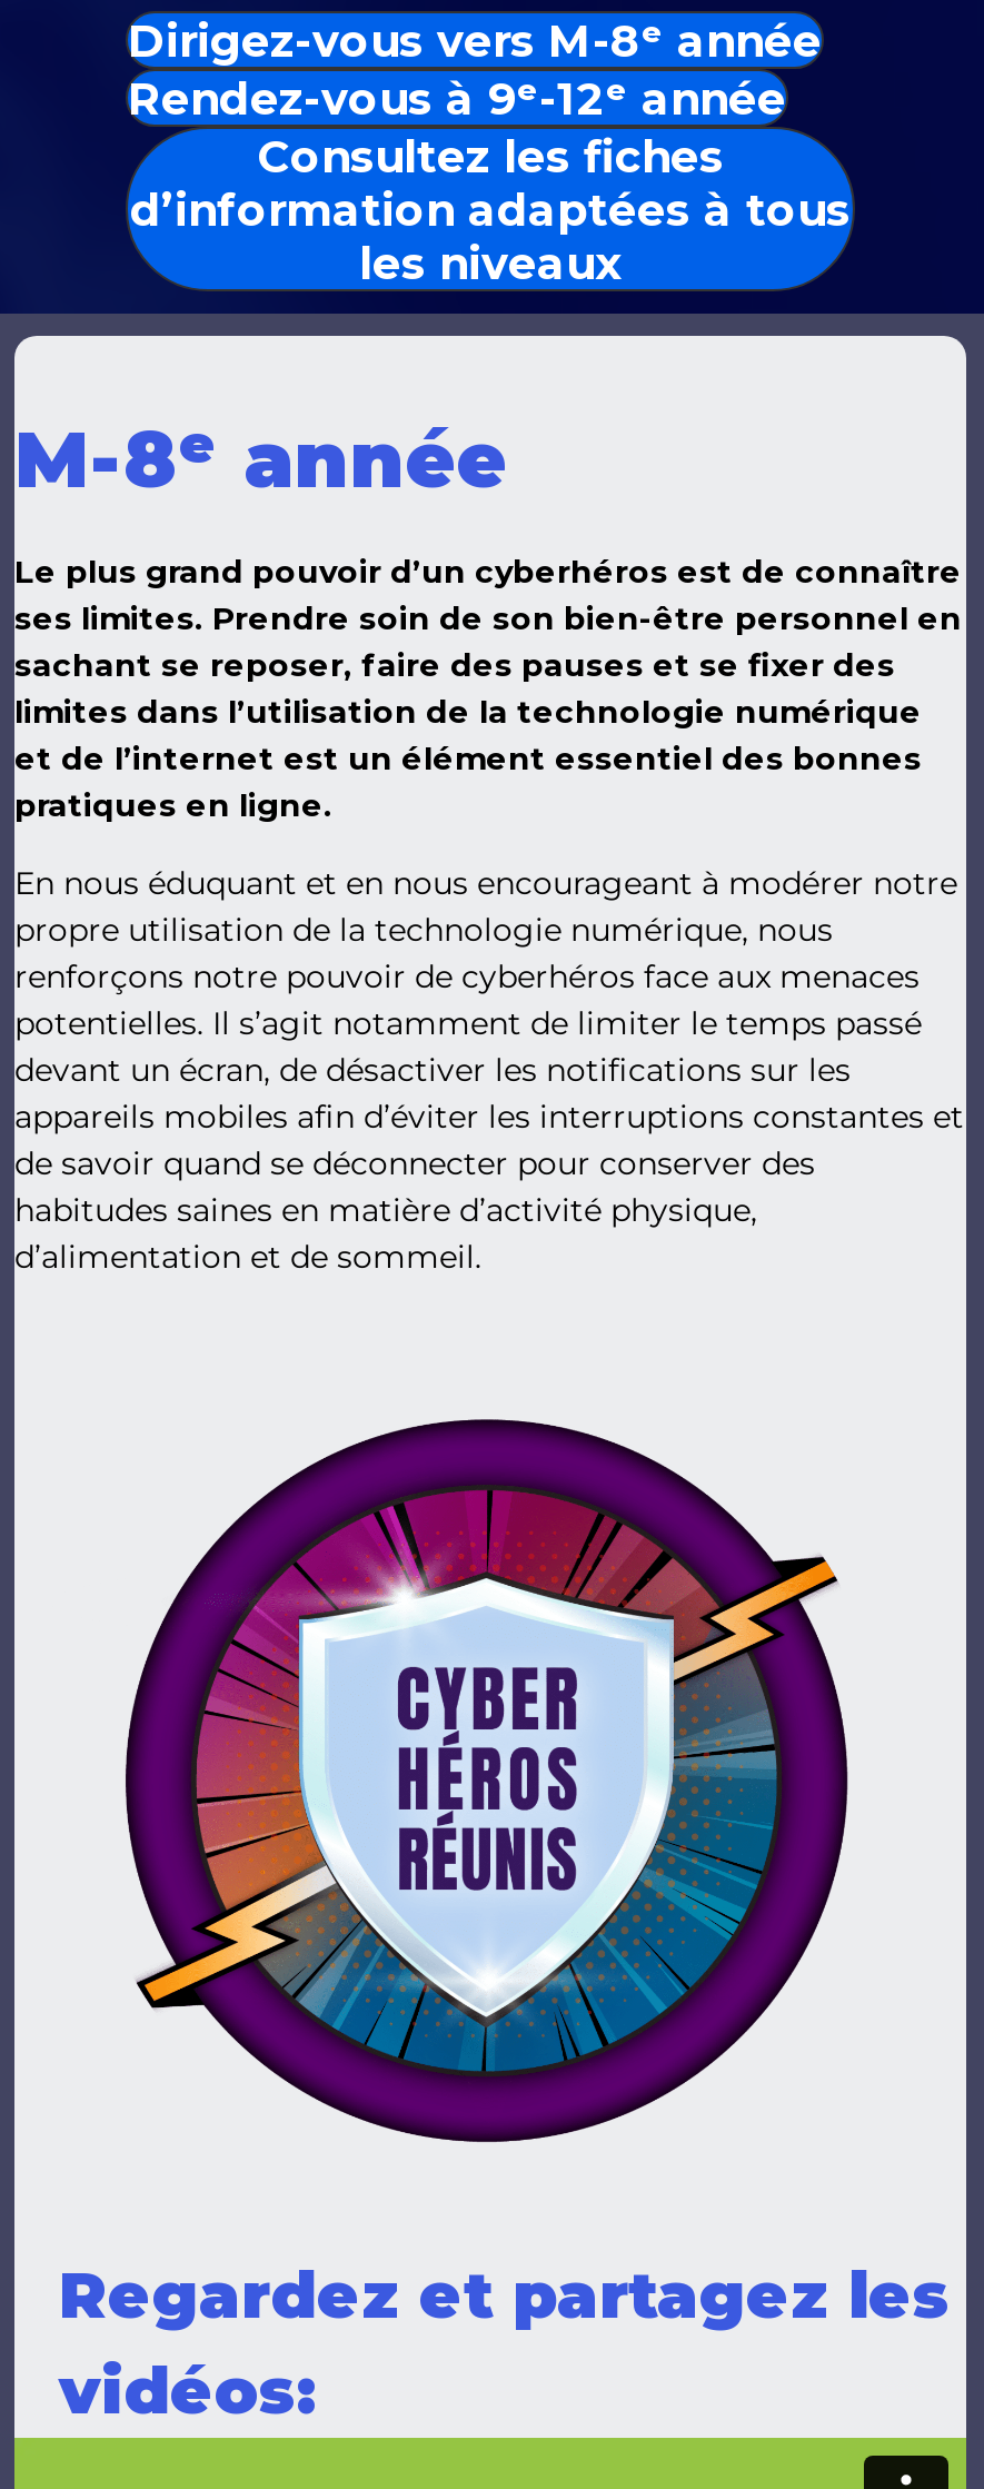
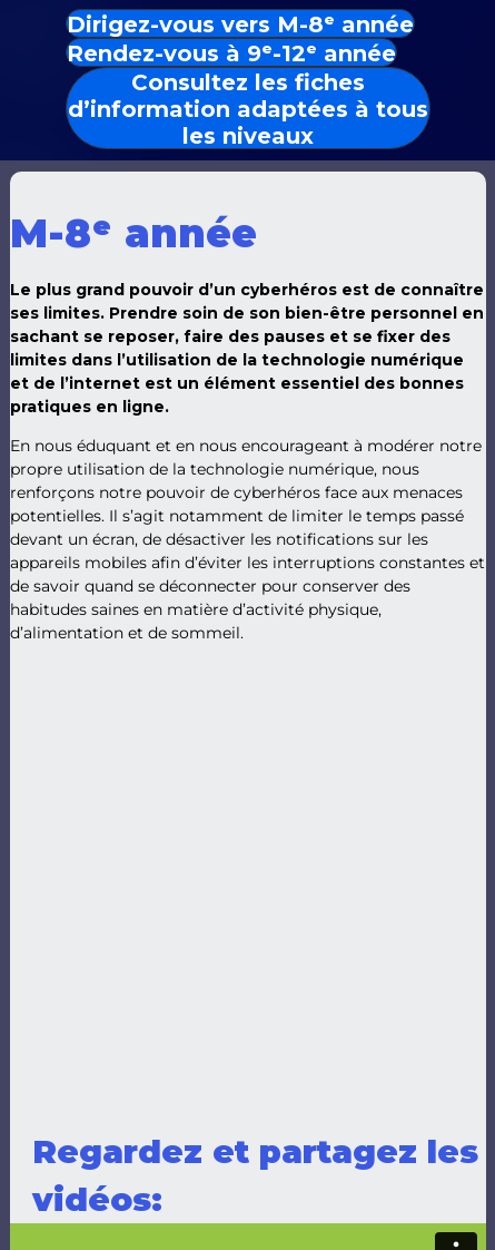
- [image]
